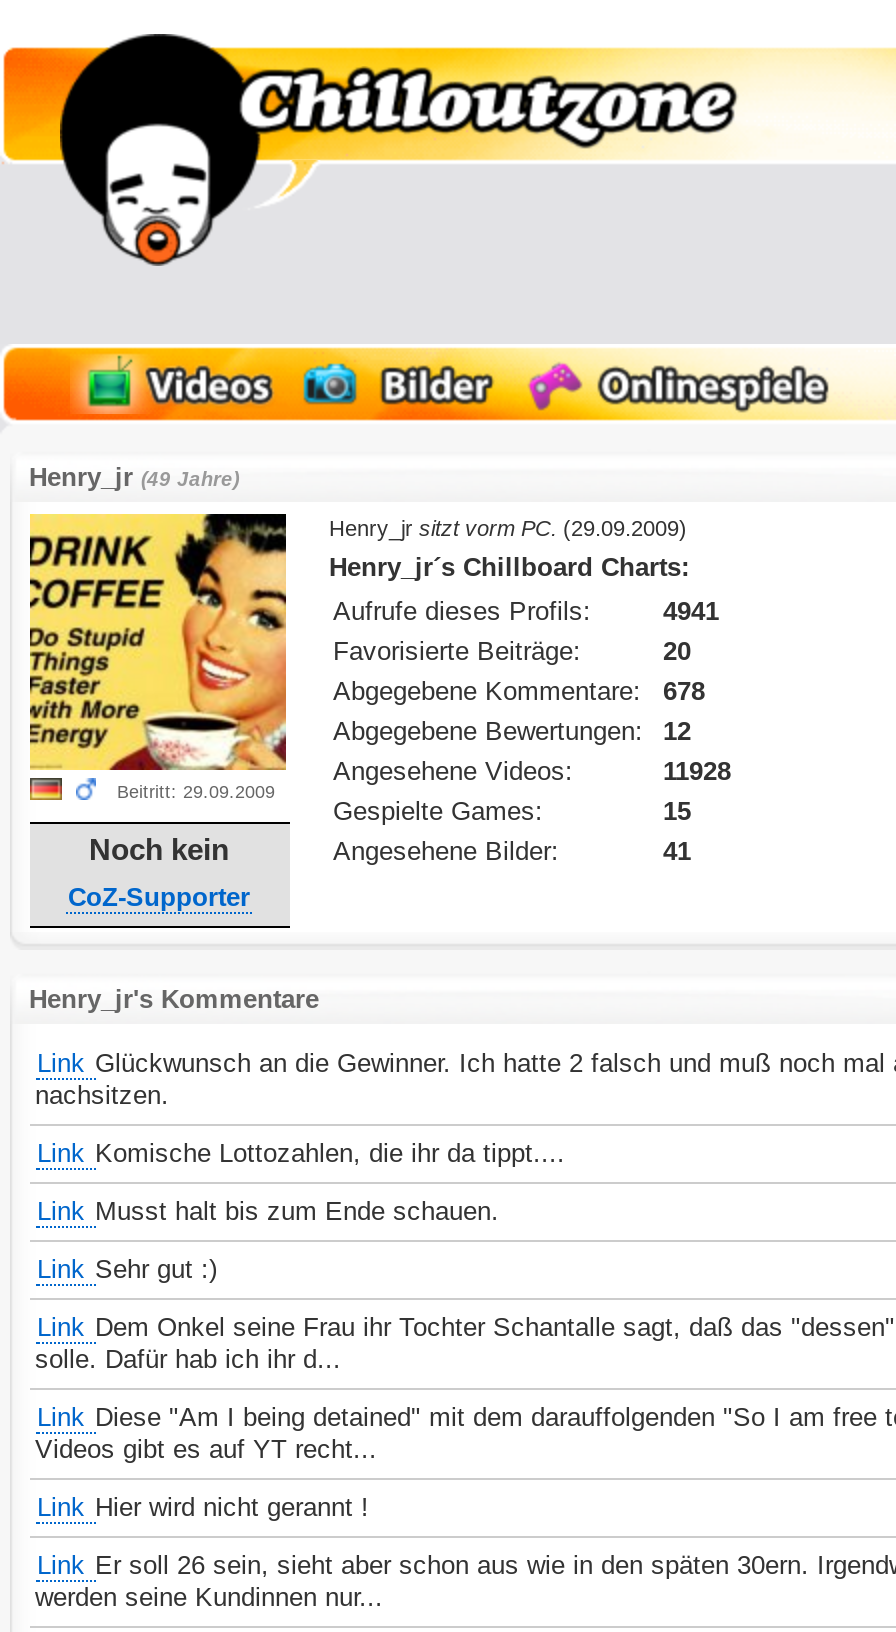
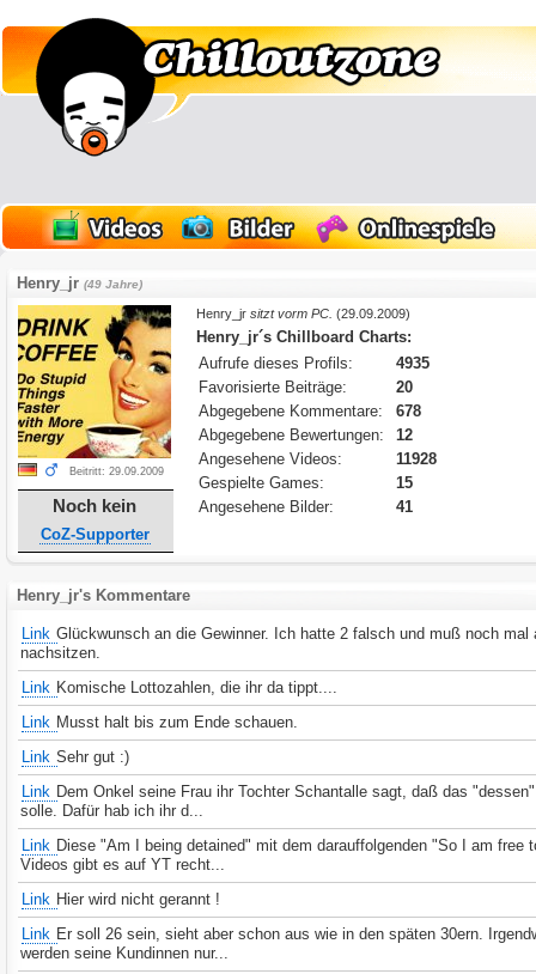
- 4941
+ 4935
